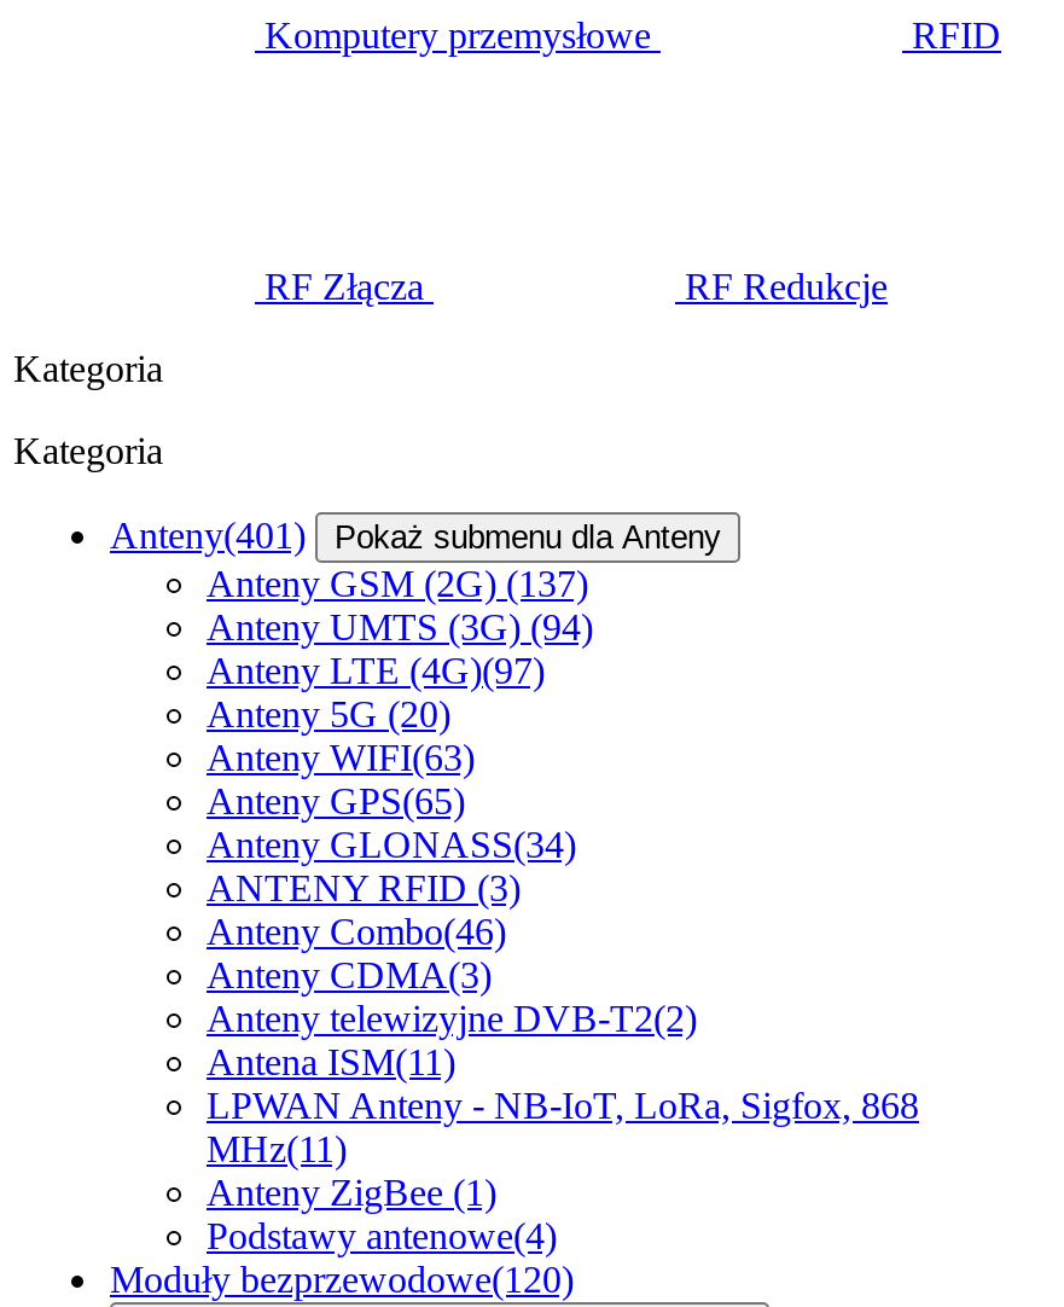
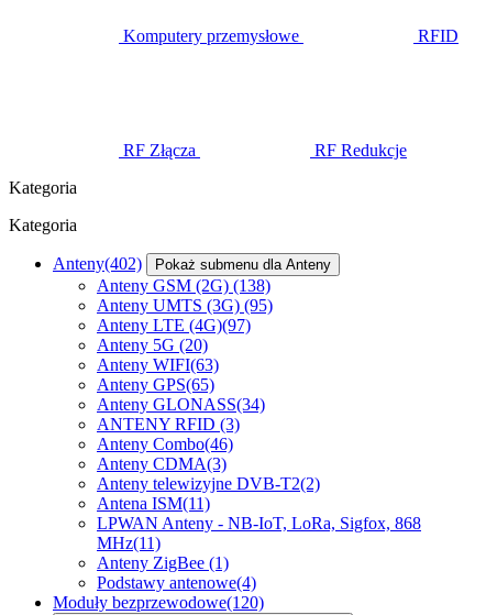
- Anteny(401) Pokaż submenu dla Anteny
+ Anteny(402) Pokaż submenu dla Anteny

- Anteny GSM (2G)(137)
+ Anteny GSM (2G)(138)

- Anteny UMTS (3G) (94)
+ Anteny UMTS (3G) (95)
